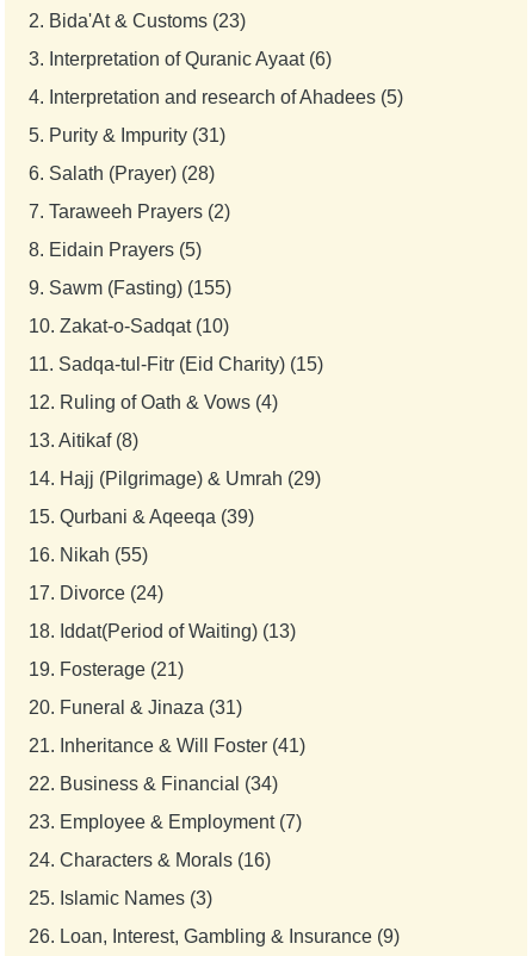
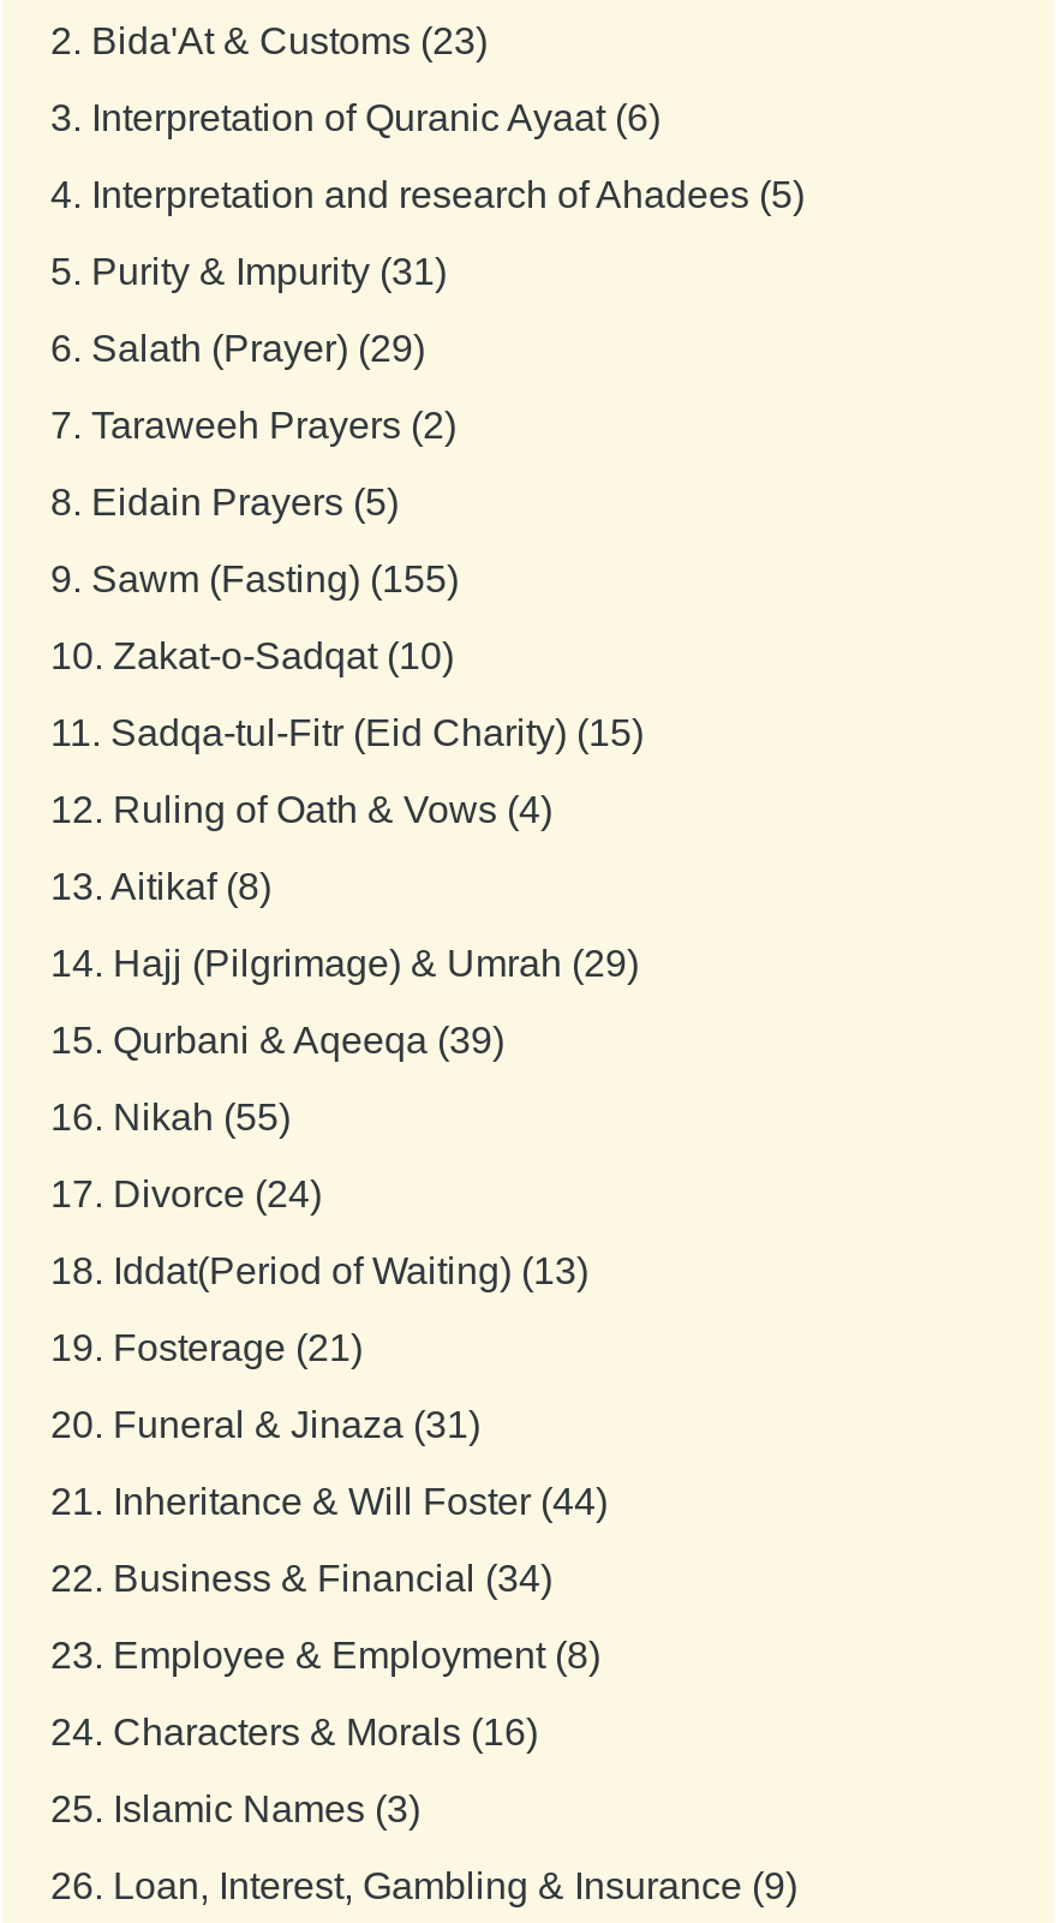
- 6. Salath (Prayer) (28)
+ 6. Salath (Prayer) (29)

- 21. Inheritance & Will Foster (41)
+ 21. Inheritance & Will Foster (44)

- 23. Employee & Employment (7)
+ 23. Employee & Employment (8)
